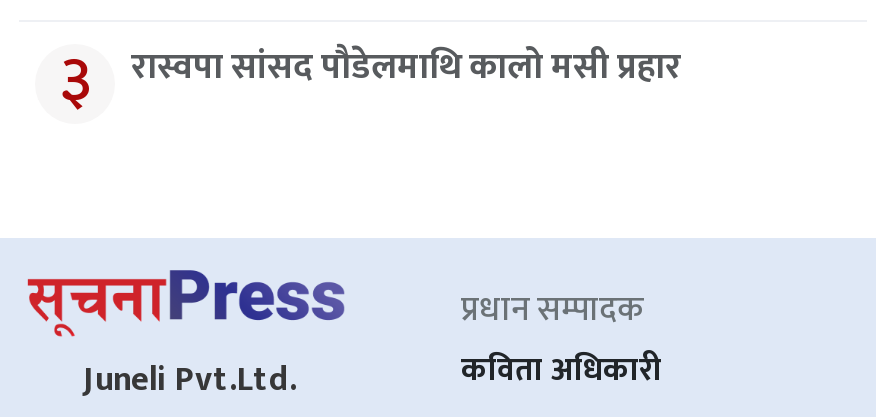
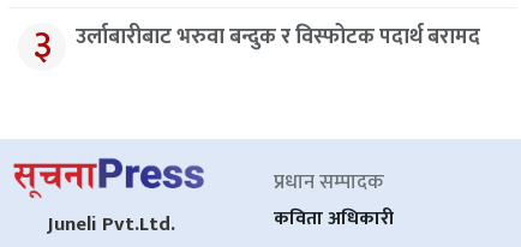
- रास्वपा सांसद पौडेलमाथि कालो मसी प्रहार
+ उर्लाबारीबाट भरुवा बन्दुक र विस्फोटक पदार्थ बरामद
